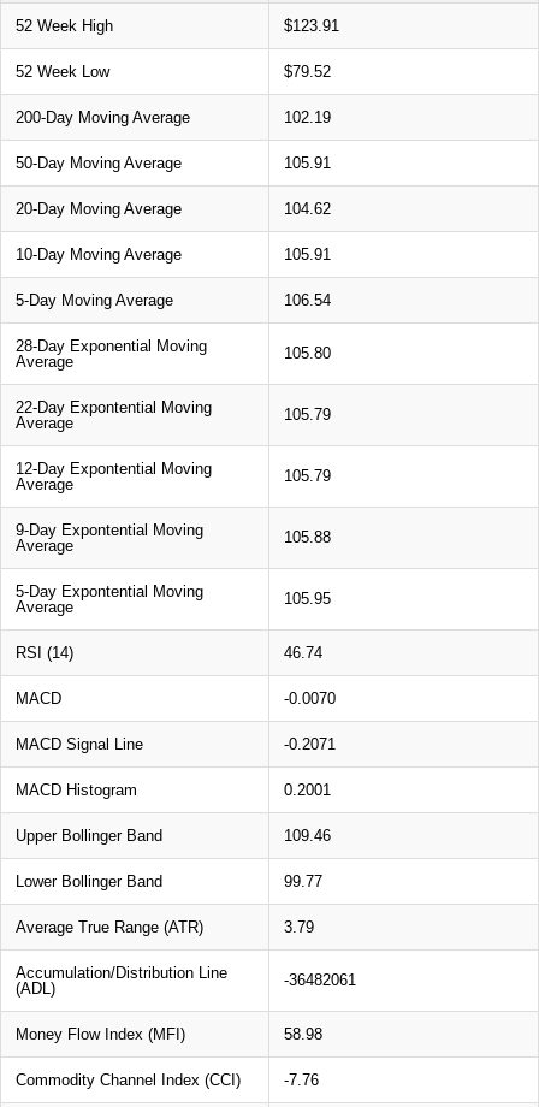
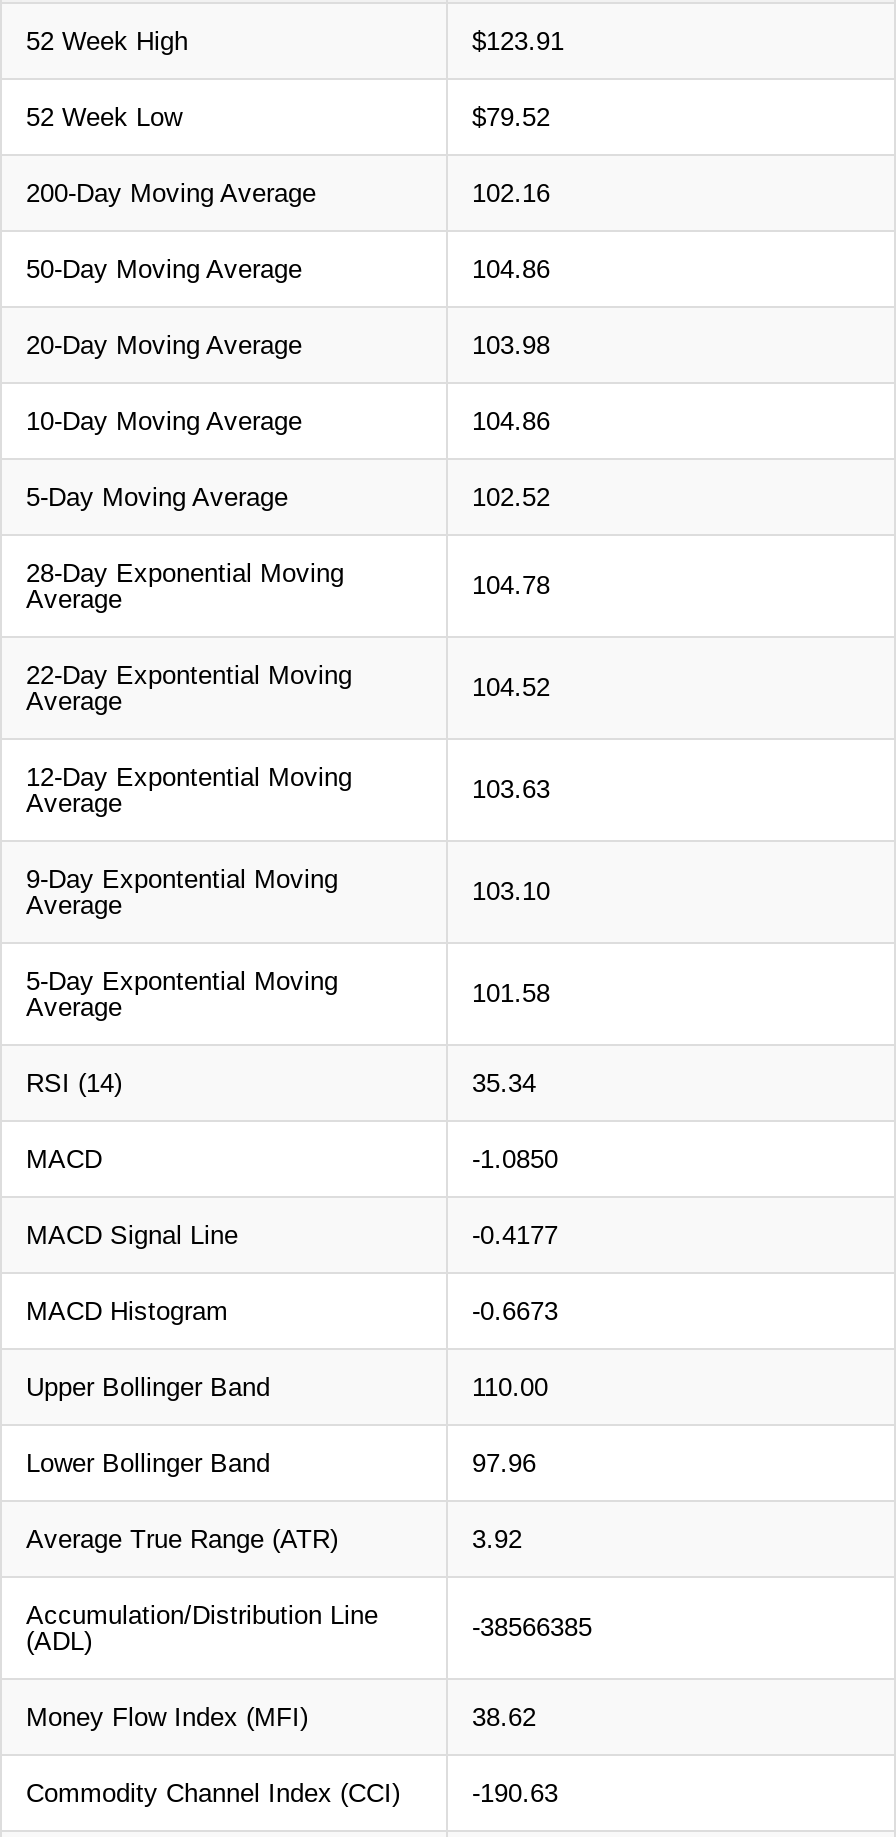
- 102.19
+ 102.16

- 105.91
+ 104.86

- 104.62
+ 103.98

- 105.91
+ 104.86

- 106.54
+ 102.52

- 105.80
+ 104.78

- 105.79
+ 104.52

- 105.79
+ 103.63

- 105.88
+ 103.10

- 105.95
+ 101.58

- 46.74
+ 35.34

- -0.0070
+ -1.0850

- -0.2071
+ -0.4177

- 0.2001
+ -0.6673

- 109.46
+ 110.00

- 99.77
+ 97.96

- 3.79
+ 3.92

- -36482061
+ -38566385

- 58.98
+ 38.62

- -7.76
+ -190.63
